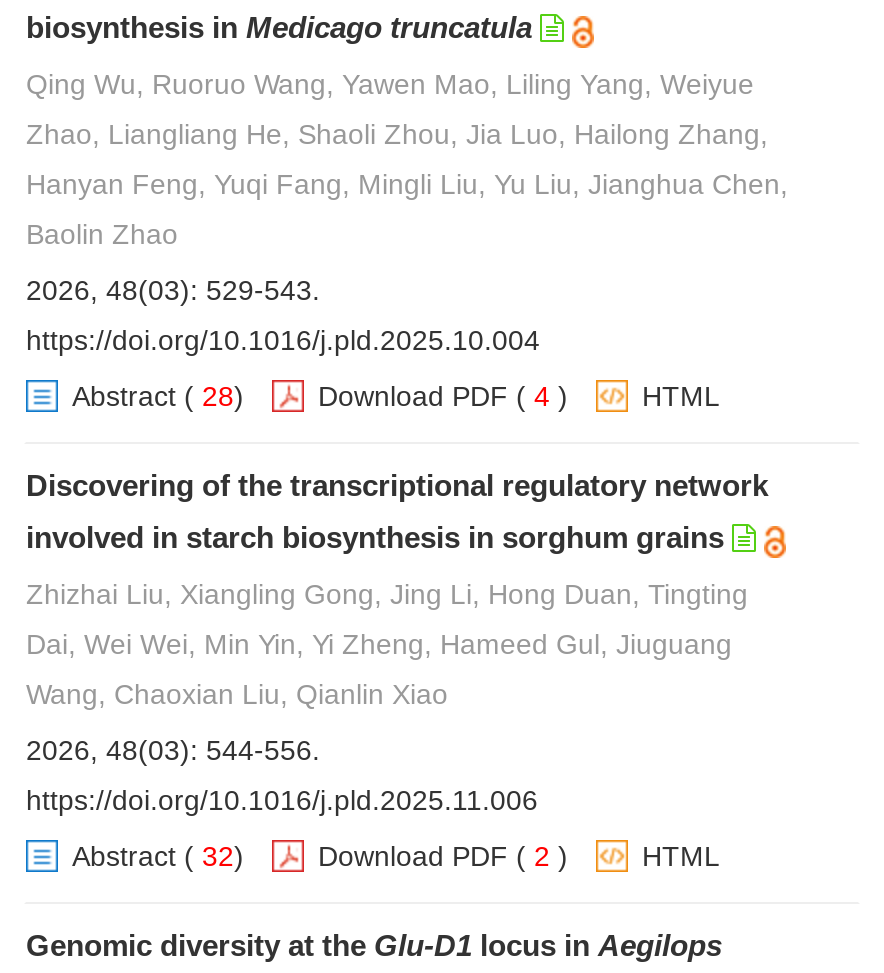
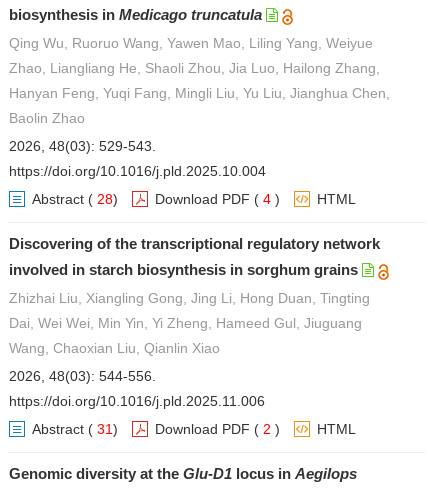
- Abstract (32)
+ Abstract (31)
